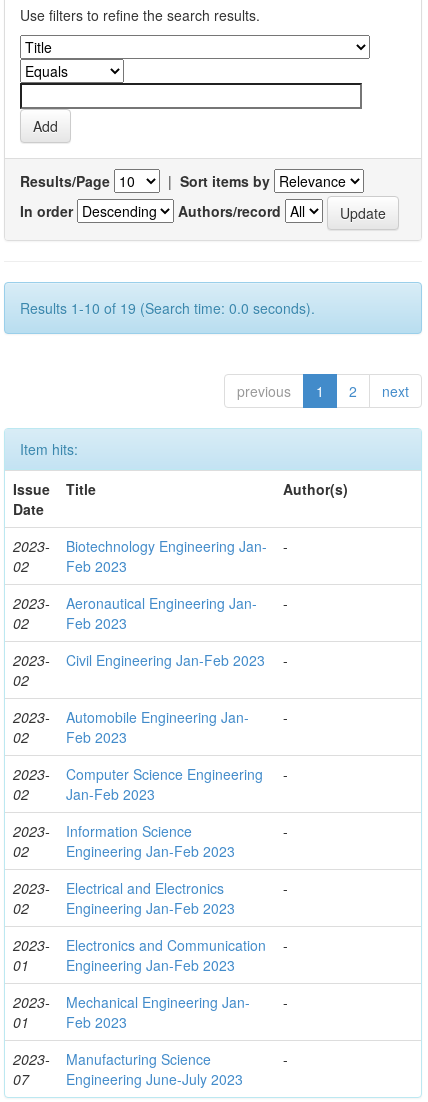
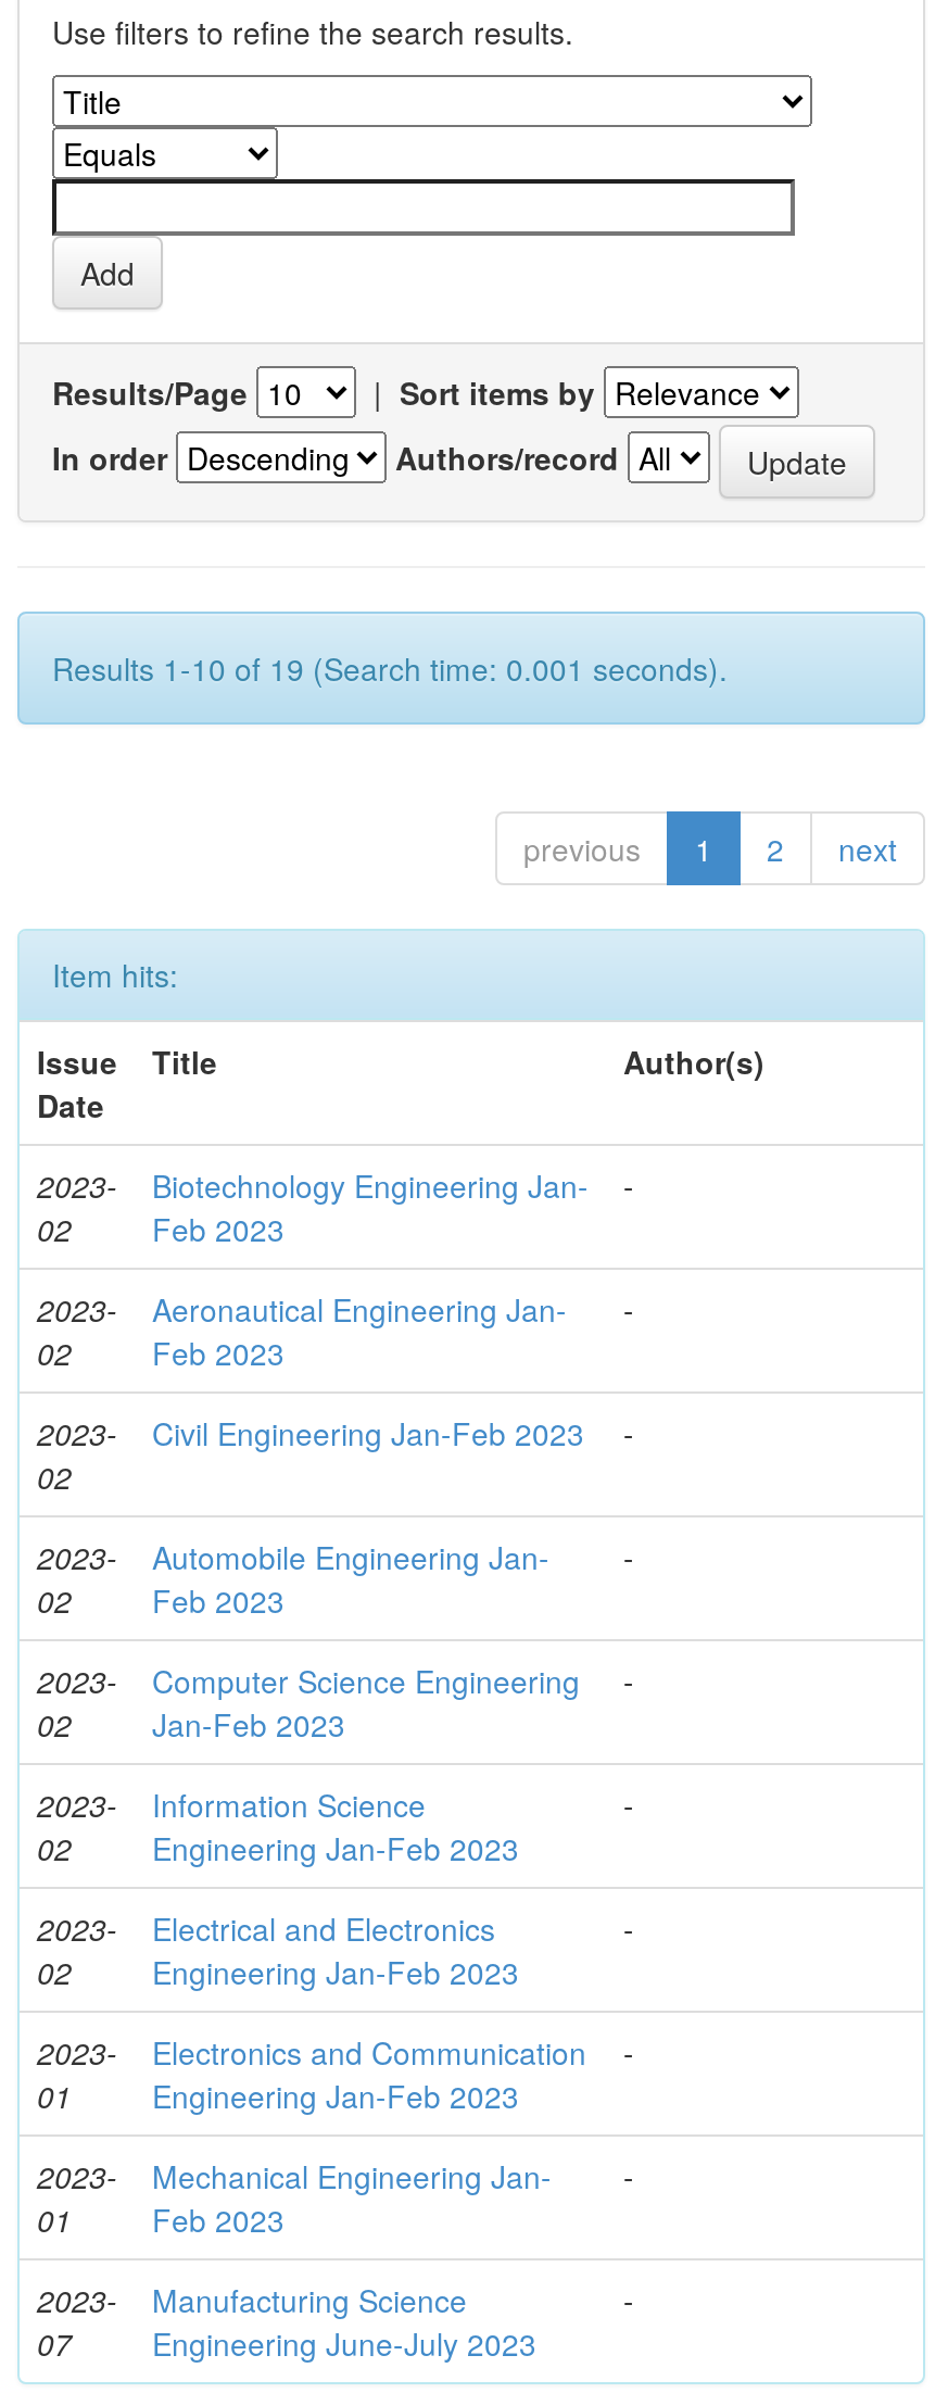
- Results 1-10 of 19 (Search time: 0.0 seconds).
+ Results 1-10 of 19 (Search time: 0.001 seconds).
